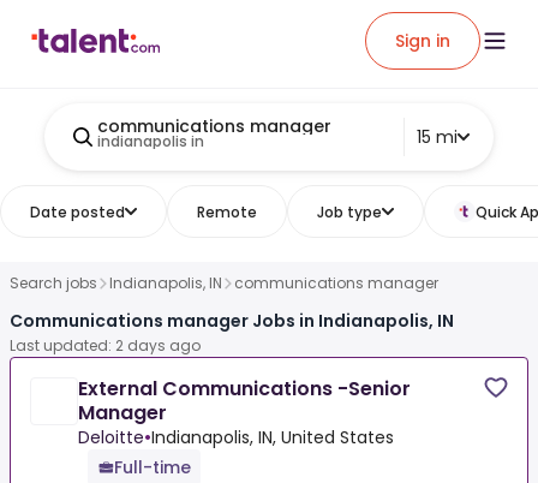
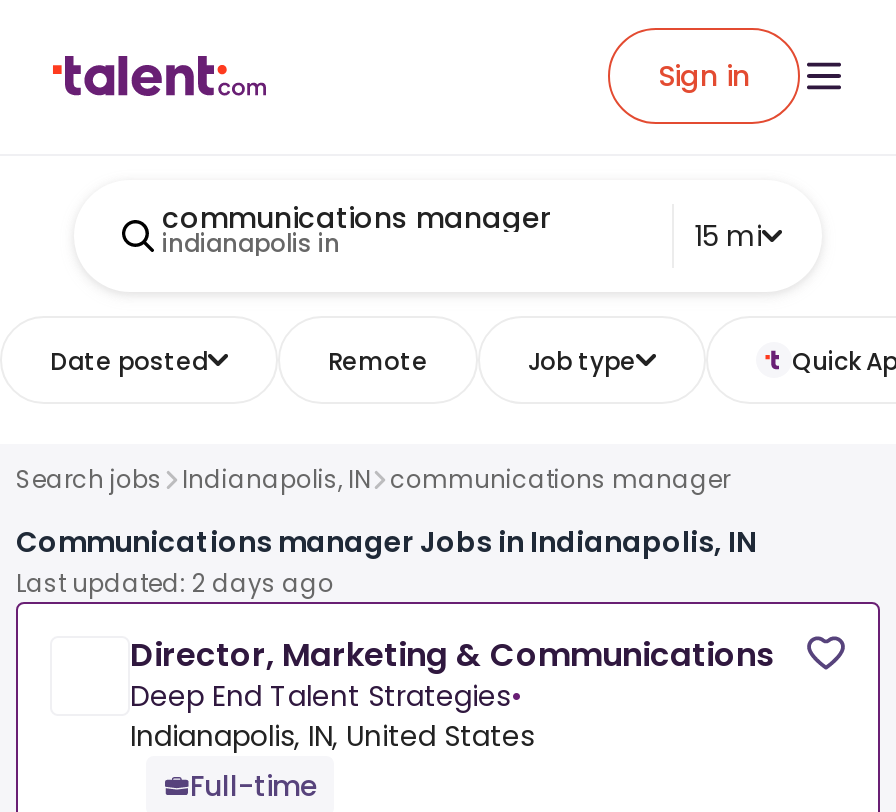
- External Communications -Senior
- Manager
- Deloitte•Indianapolis, IN, United States
+ Director, Marketing & Communications
+ Deep End Talent Strategies•
+ Indianapolis, IN, United States
